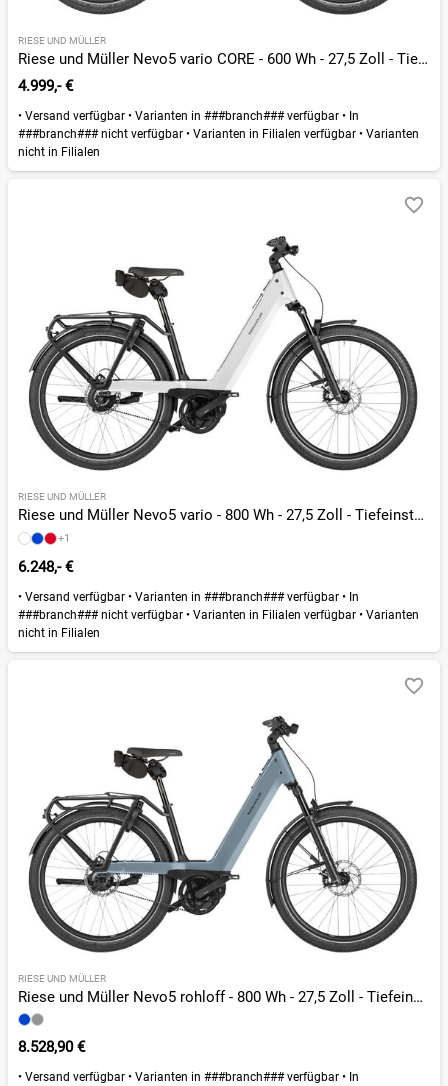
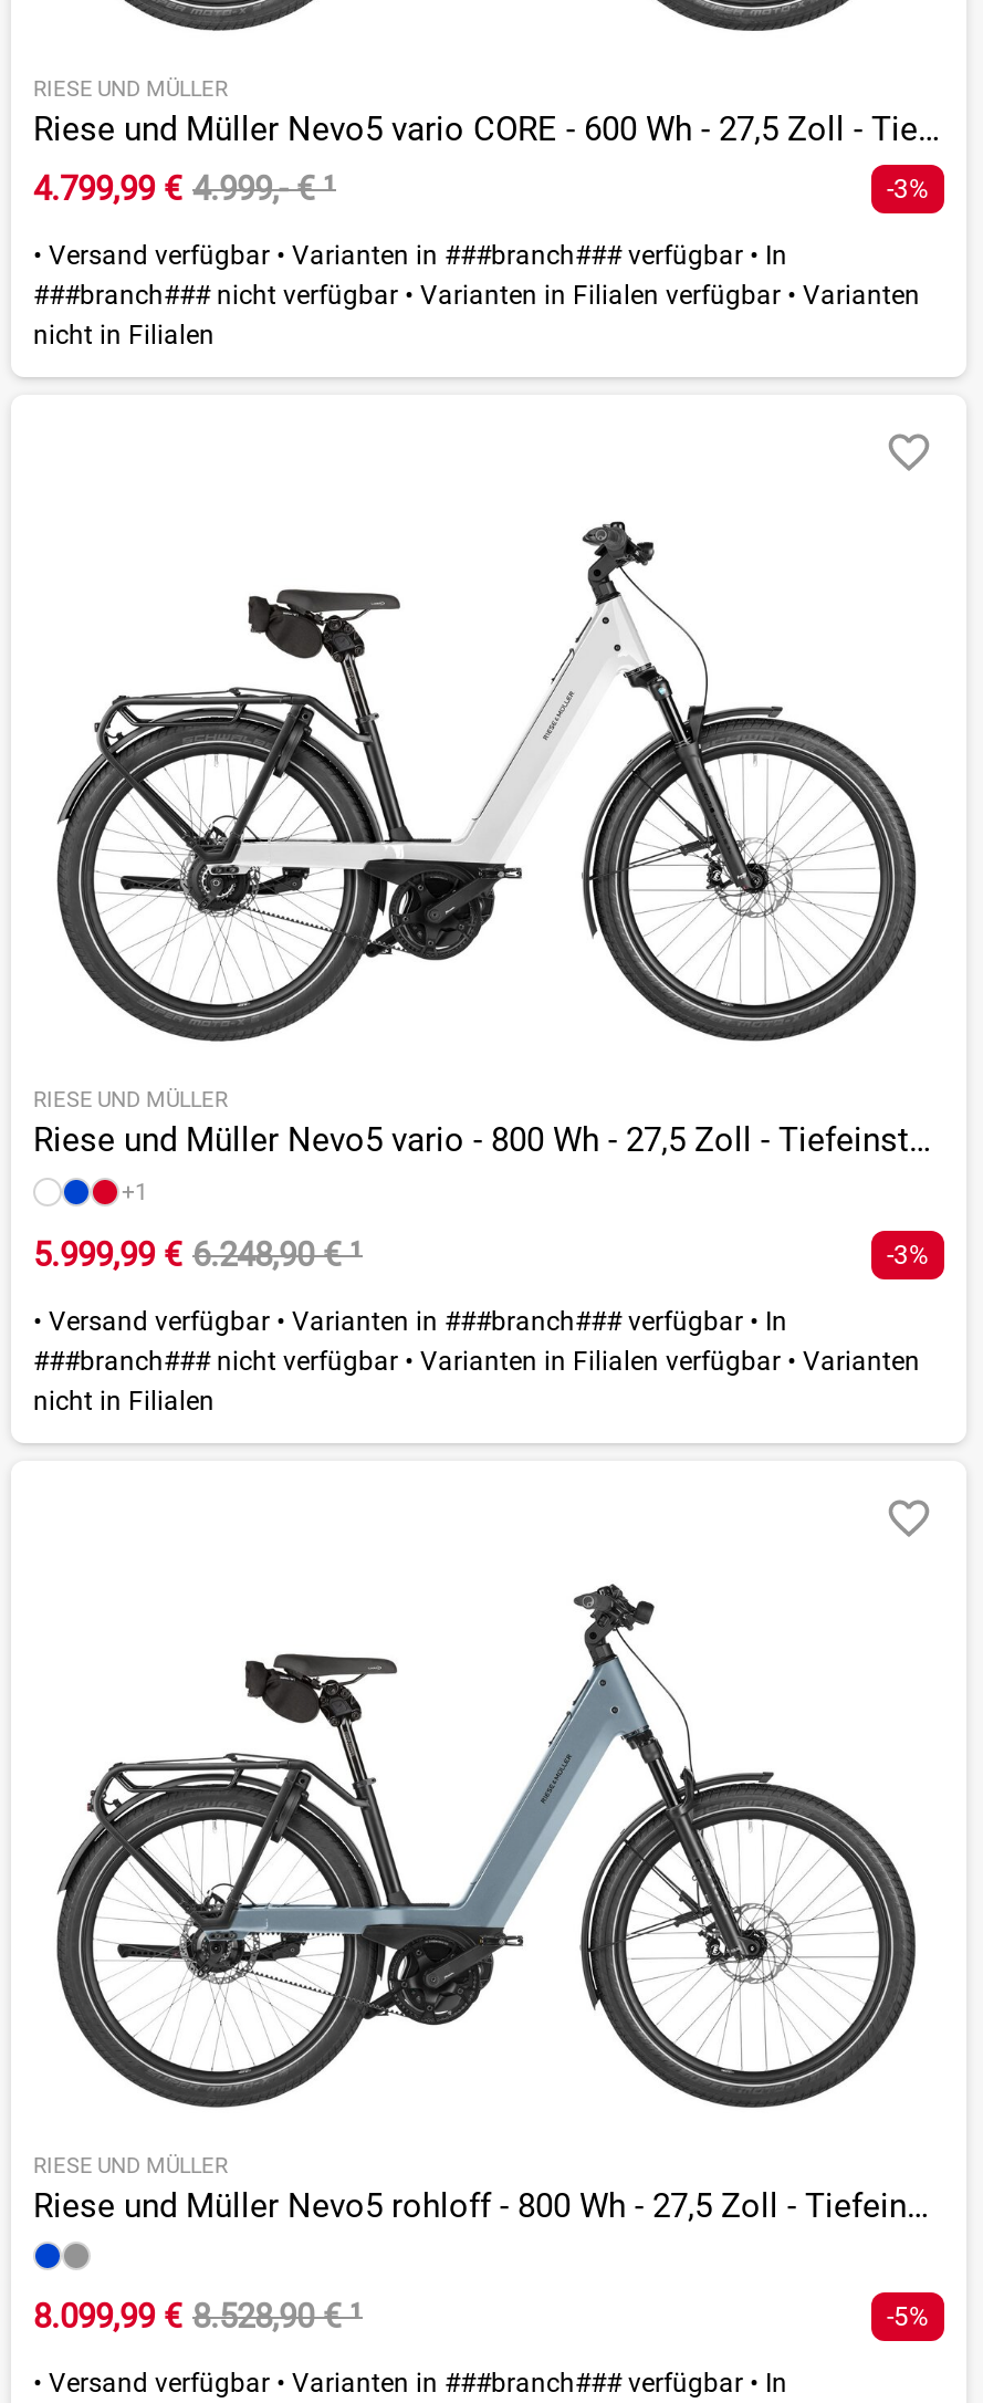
- 4.999,- €
+ 4.799,99 € 4.999,- €¹
+ -3%

- 6.248,- €
+ 5.999,99 € 6.248,90 €¹
+ -3%

- 8.528,90 €
+ 8.099,99 € 8.528,90 €¹
+ -5%
